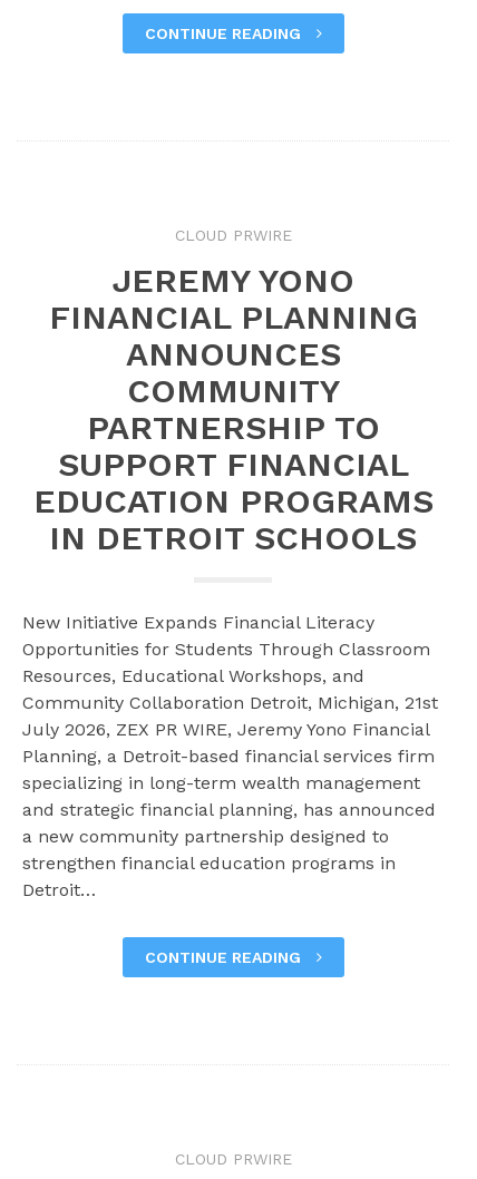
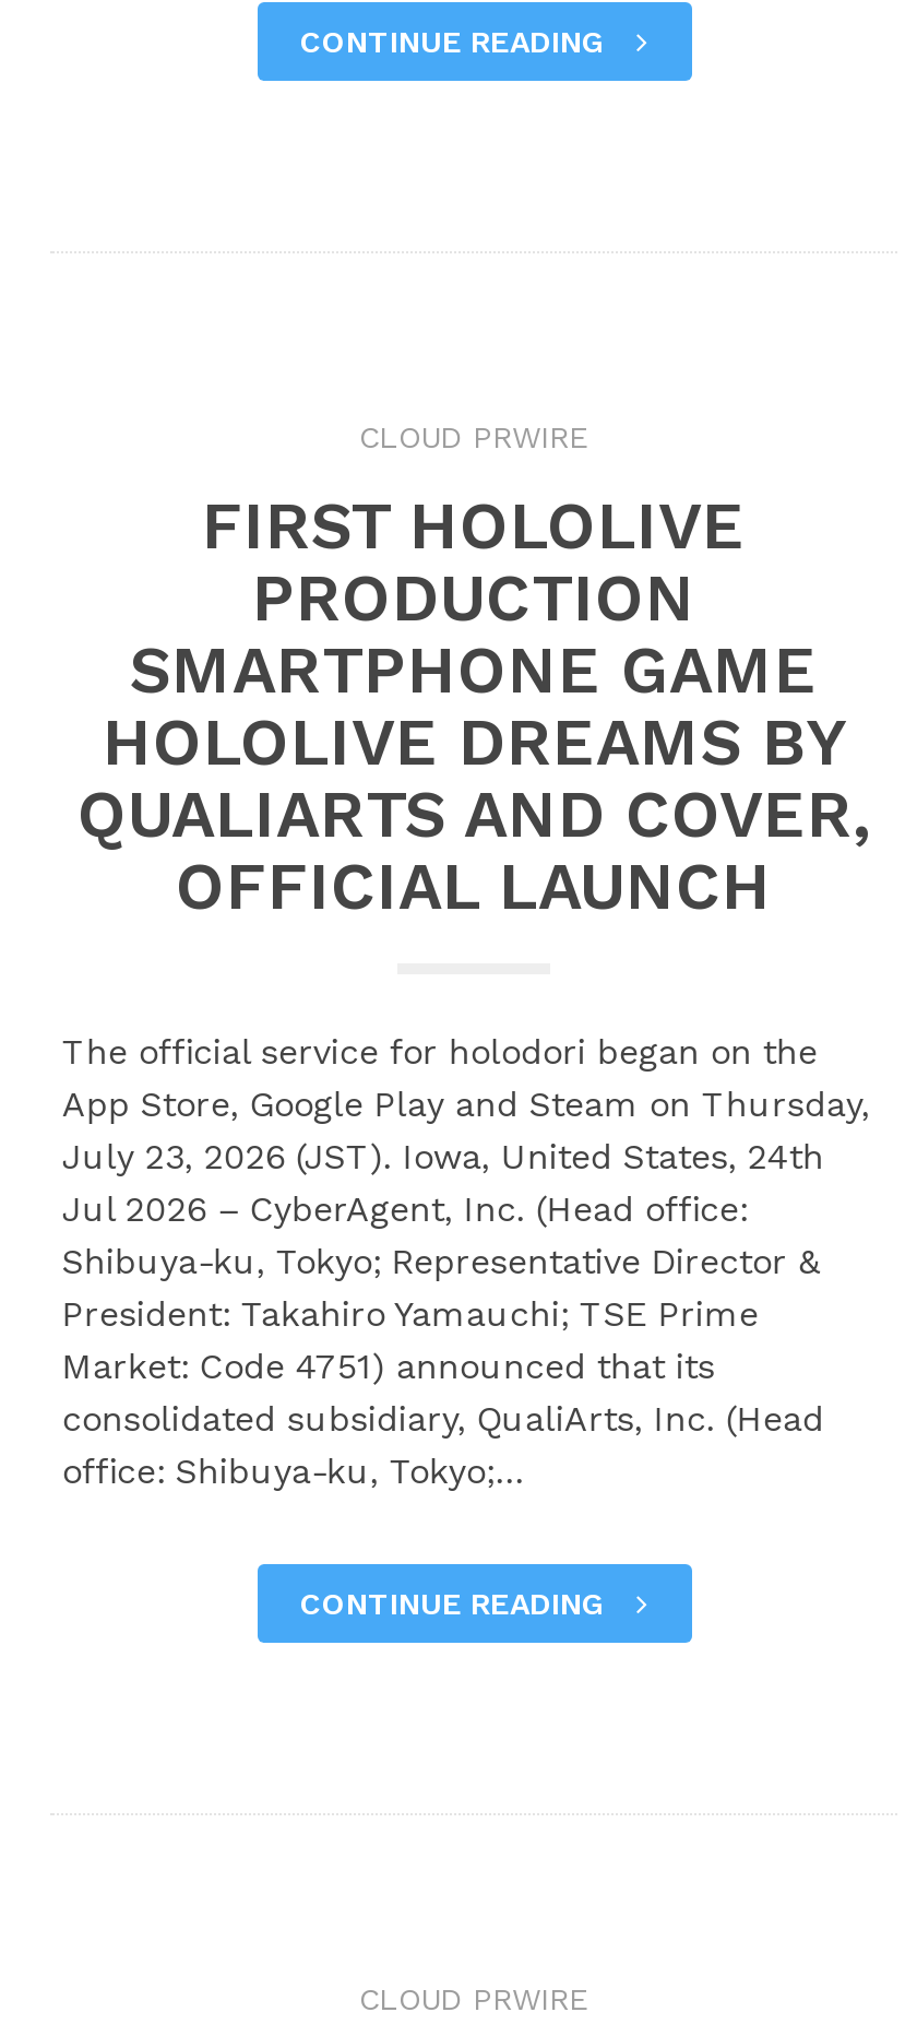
- JEREMY YONO
- FINANCIAL PLANNING
- ANNOUNCES
- COMMUNITY
- PARTNERSHIP TO
- SUPPORT FINANCIAL
- EDUCATION PROGRAMS
- IN DETROIT SCHOOLS
+ FIRST HOLOLIVE
+ PRODUCTION
+ SMARTPHONE GAME
+ HOLOLIVE DREAMS BY
+ QUALIARTS AND COVER,
+ OFFICIAL LAUNCH

- New Initiative Expands Financial Literacy
- Opportunities for Students Through Classroom
- Resources, Educational Workshops, and
- Community Collaboration Detroit, Michigan, 21st
- July 2026, ZEX PR WIRE, Jeremy Yono Financial
- Planning, a Detroit-based financial services firm
- specializing in long-term wealth management
- and strategic financial planning, has announced
- a new community partnership designed to
- strengthen financial education programs in
- Detroit…
+ The official service for holodori began on the
+ App Store, Google Play and Steam on Thursday,
+ July 23, 2026 (JST). Iowa, United States, 24th
+ Jul 2026 – CyberAgent, Inc. (Head office:
+ Shibuya-ku, Tokyo; Representative Director &
+ President: Takahiro Yamauchi; TSE Prime
+ Market: Code 4751) announced that its
+ consolidated subsidiary, QualiArts, Inc. (Head
+ office: Shibuya-ku, Tokyo;…
